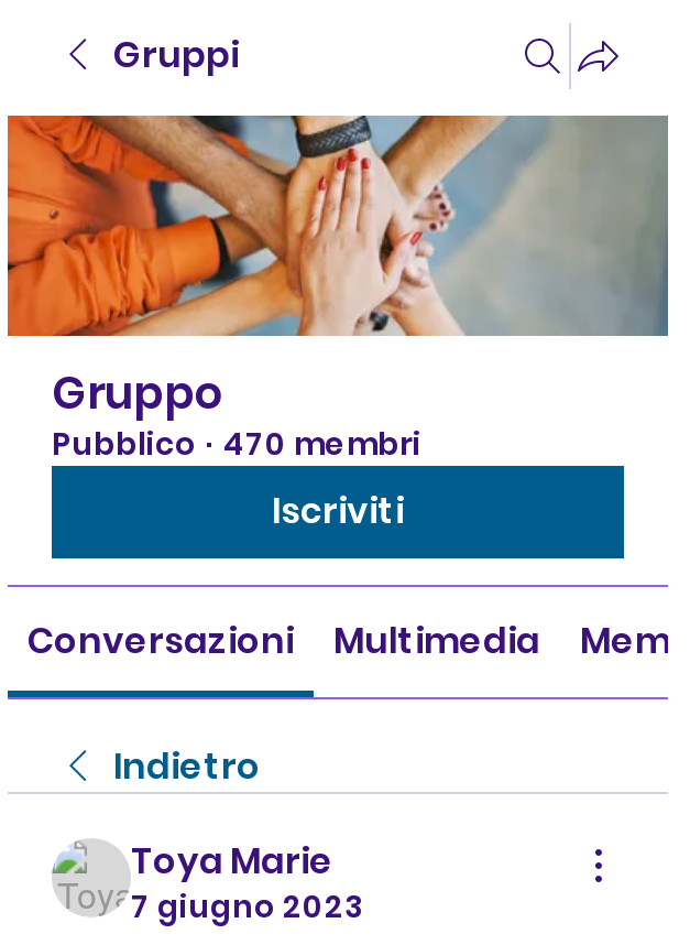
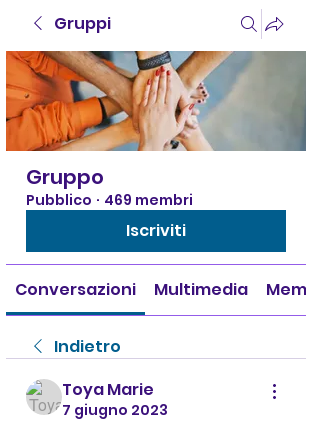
- Pubblico · 470 membri
+ Pubblico · 469 membri
